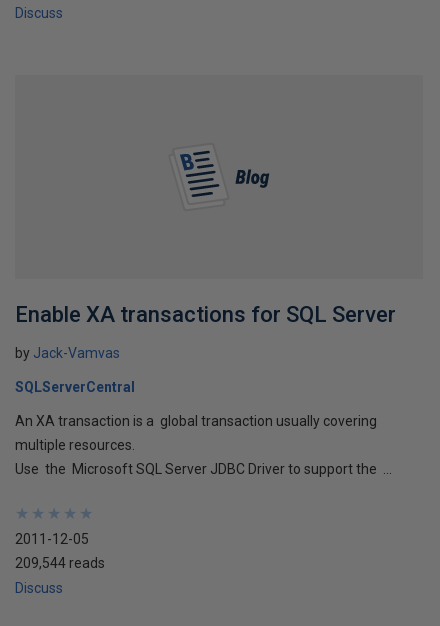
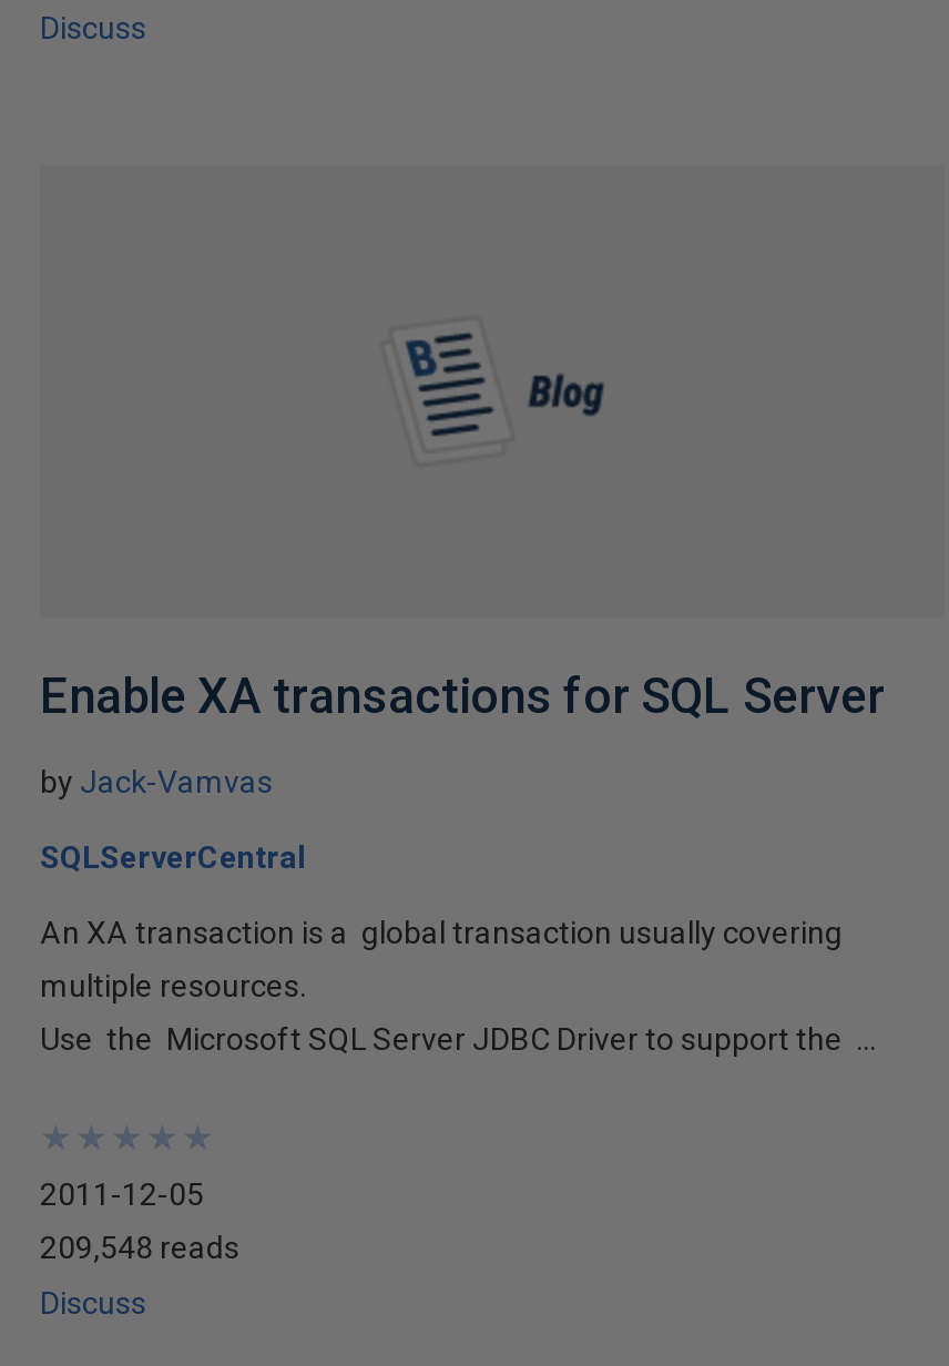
- 209,544 reads
+ 209,548 reads
